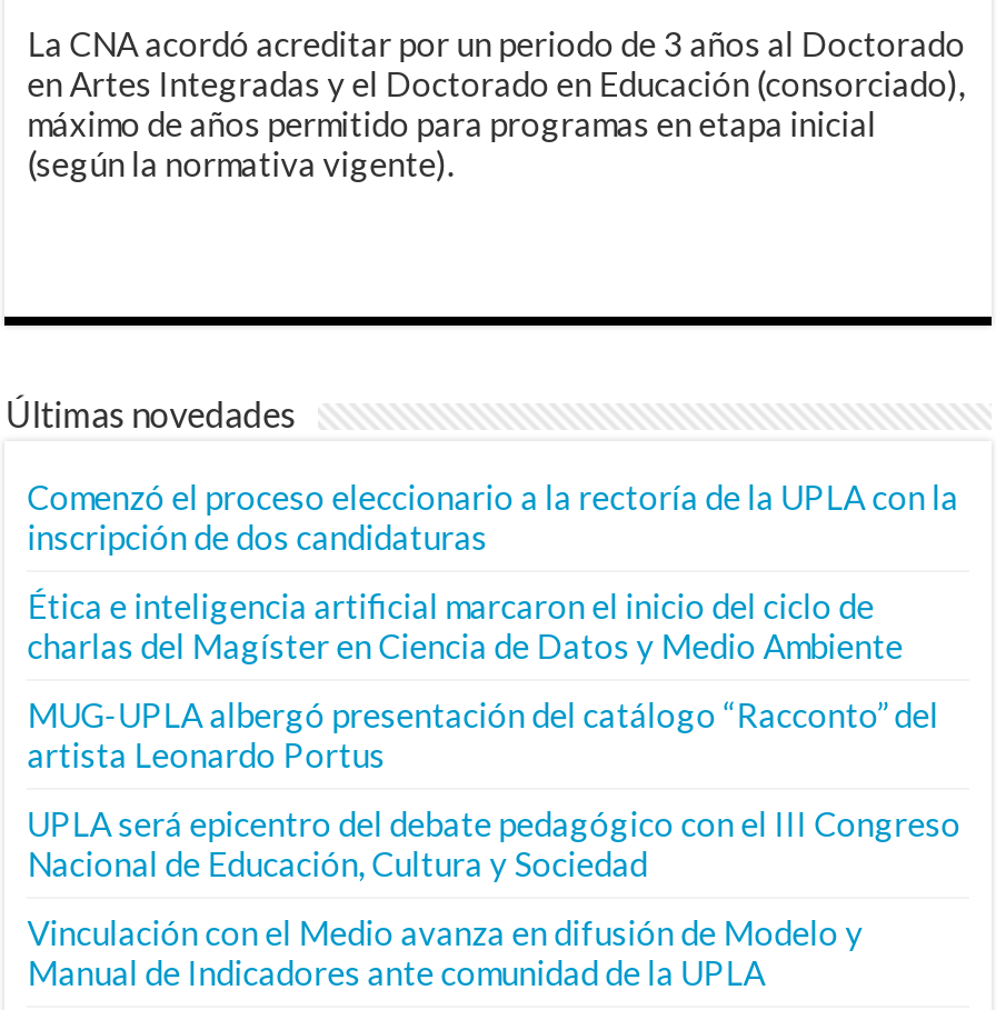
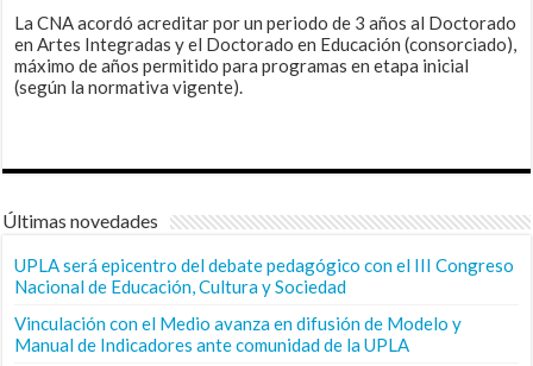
- Comenzó el proceso eleccionario a la rectoría de la UPLA con la
- inscripción de dos candidaturas
- Ética e inteligencia artificial marcaron el inicio del ciclo de
- charlas del Magíster en Ciencia de Datos y Medio Ambiente
- MUG-UPLA albergó presentación del catálogo “Racconto” del
- artista Leonardo Portus
